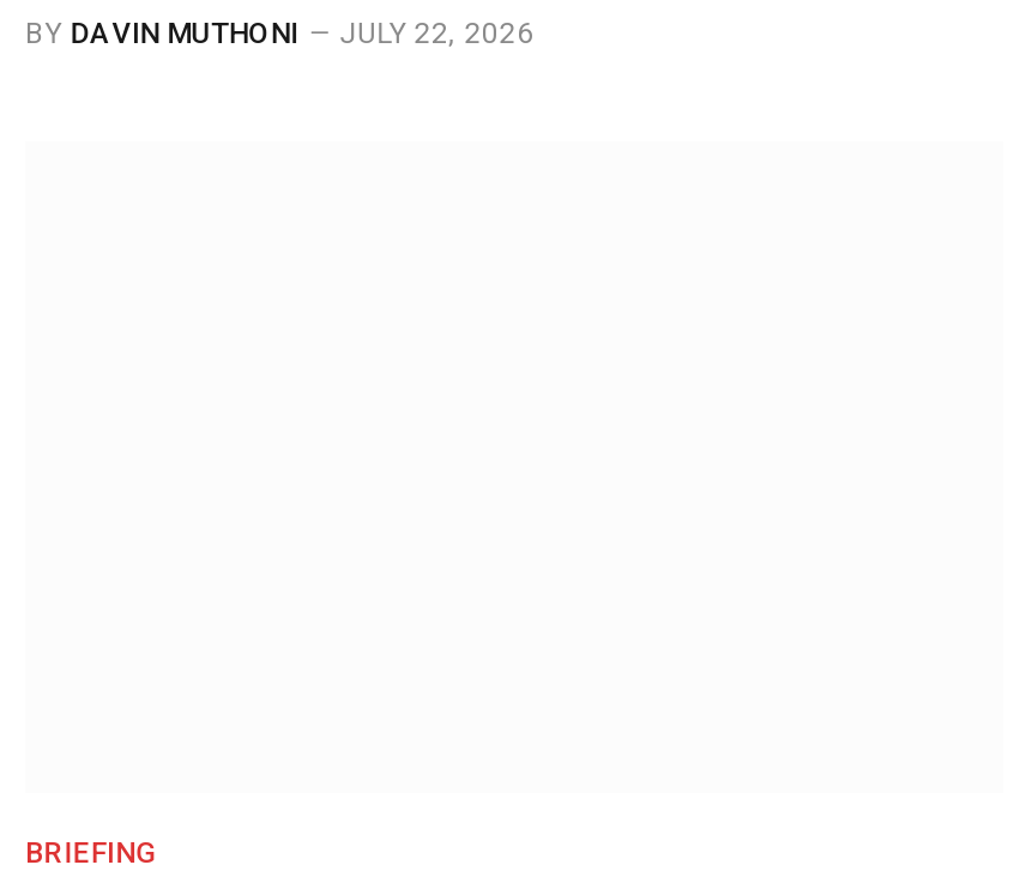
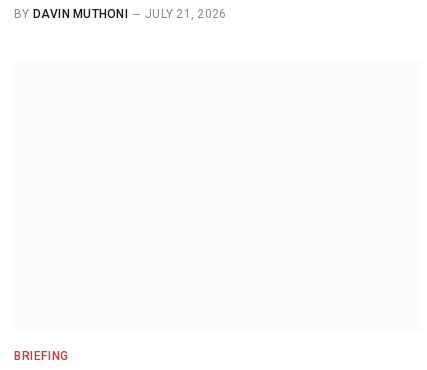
- BY DAVIN MUTHONI JULY 22, 2026
+ BY DAVIN MUTHONI JULY 21, 2026
